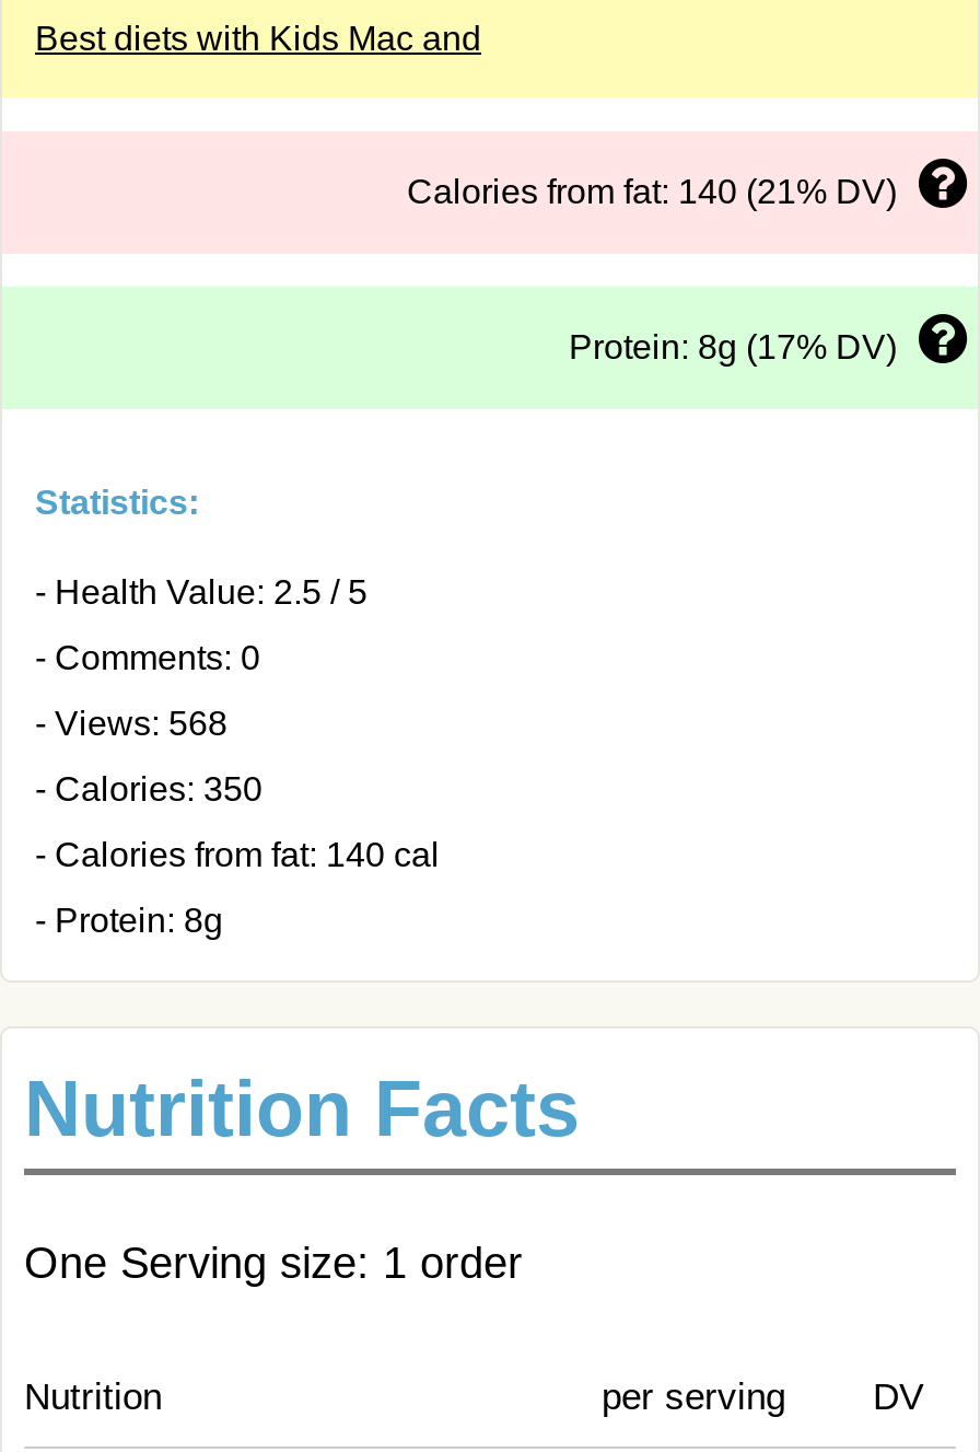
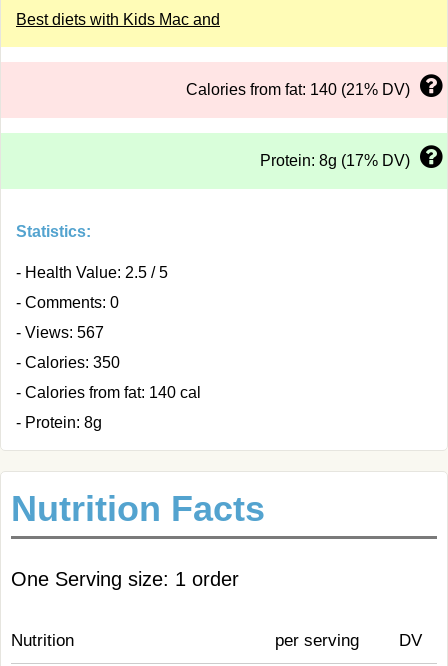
- - Views: 568
+ - Views: 567
